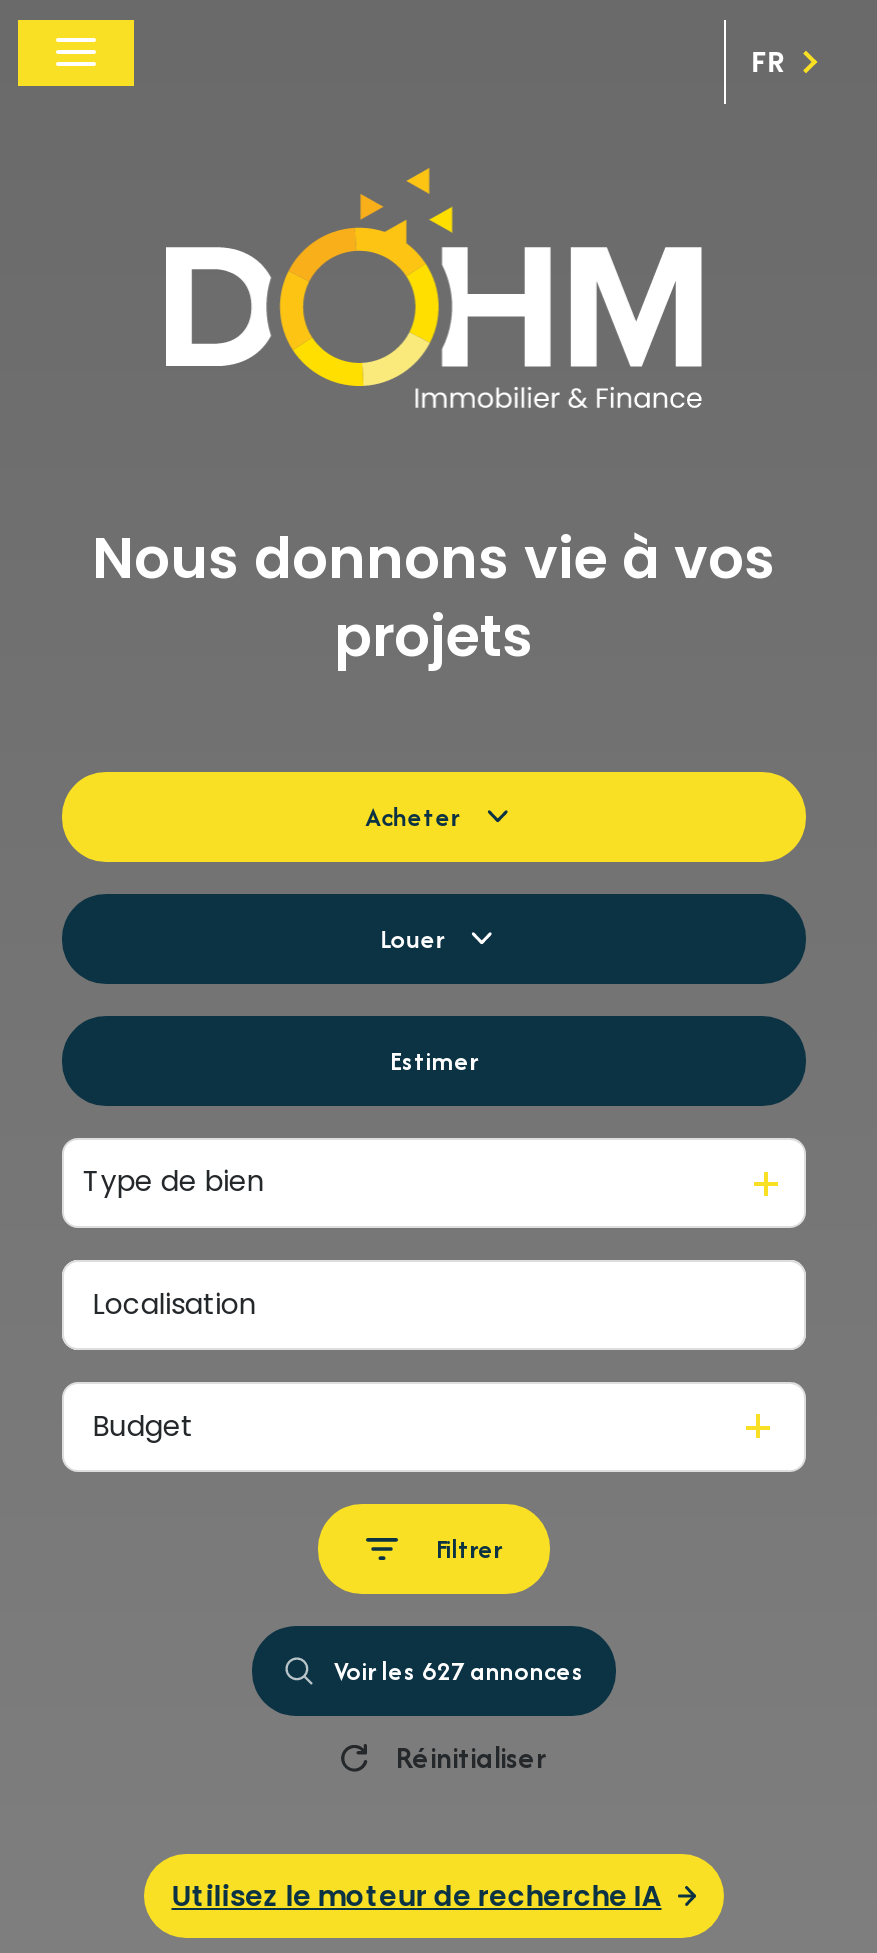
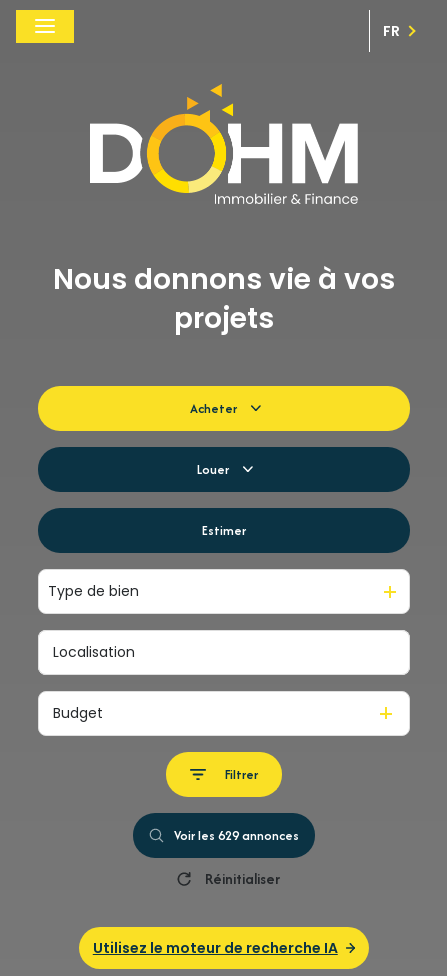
- Voir les 627 annonces
+ Voir les 629 annonces
